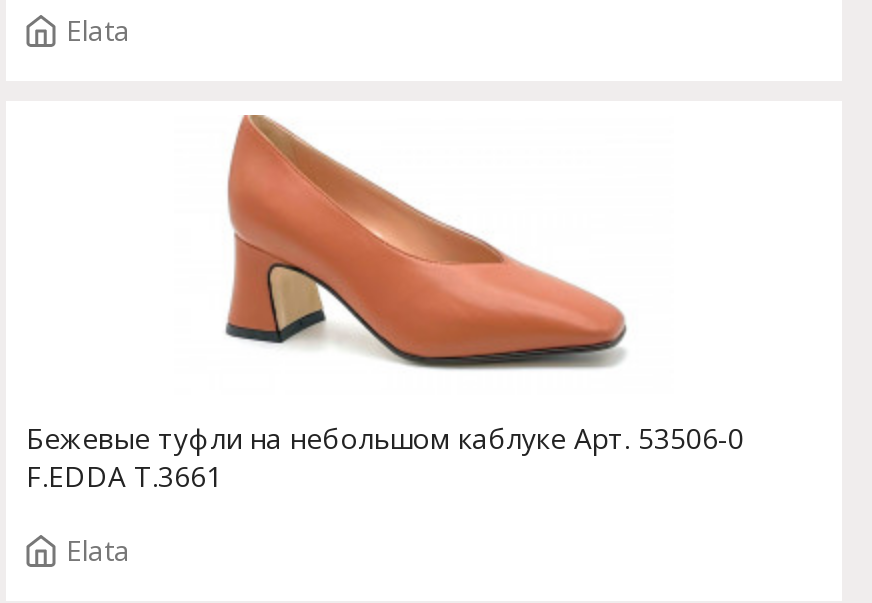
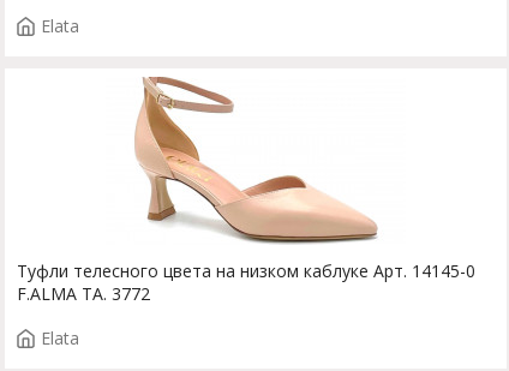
- [image]
- Бежевые туфли на небольшом каблуке Арт. 53506-0
- F.EDDA T.3661
+ [image]
+ Туфли телесного цвета на низком каблуке Арт. 14145-0
+ F.ALMA TA. 3772
